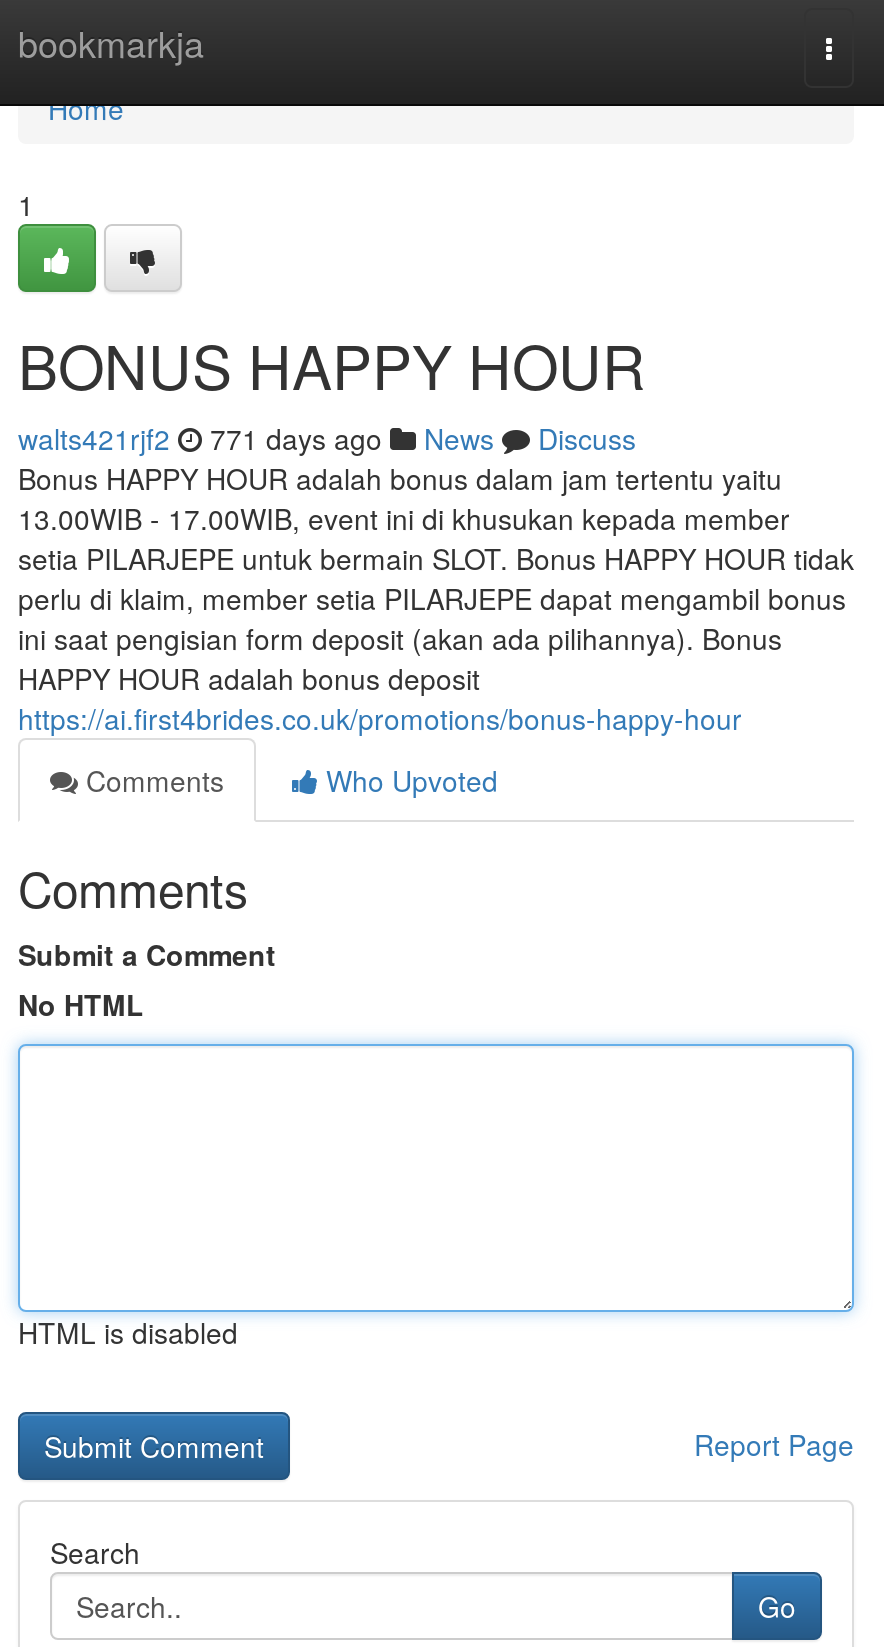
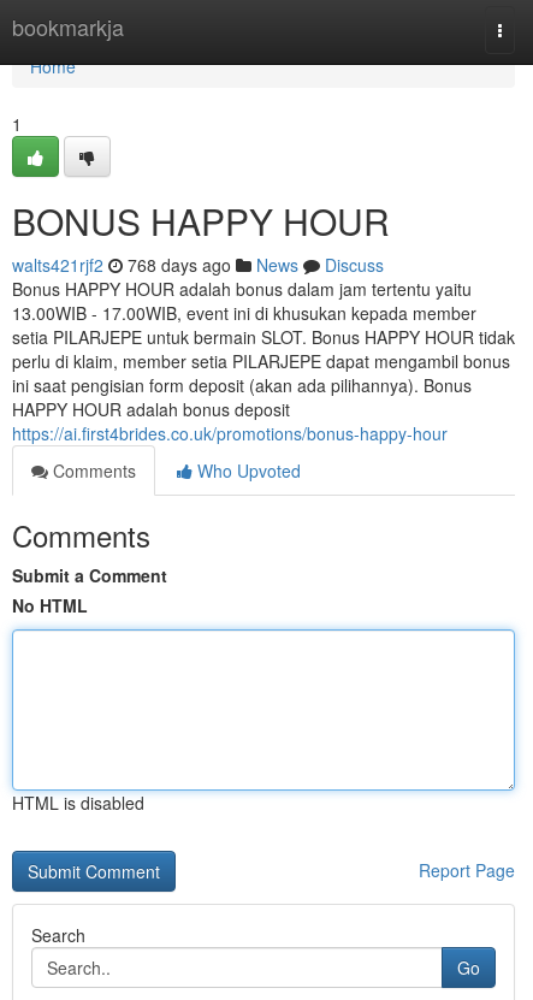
- walts421rjf2 771 days ago News Discuss
+ walts421rjf2 768 days ago News Discuss
